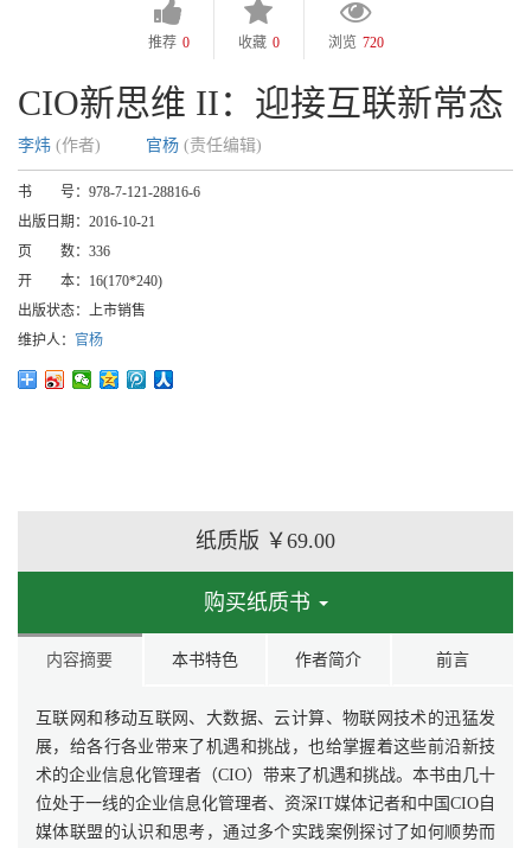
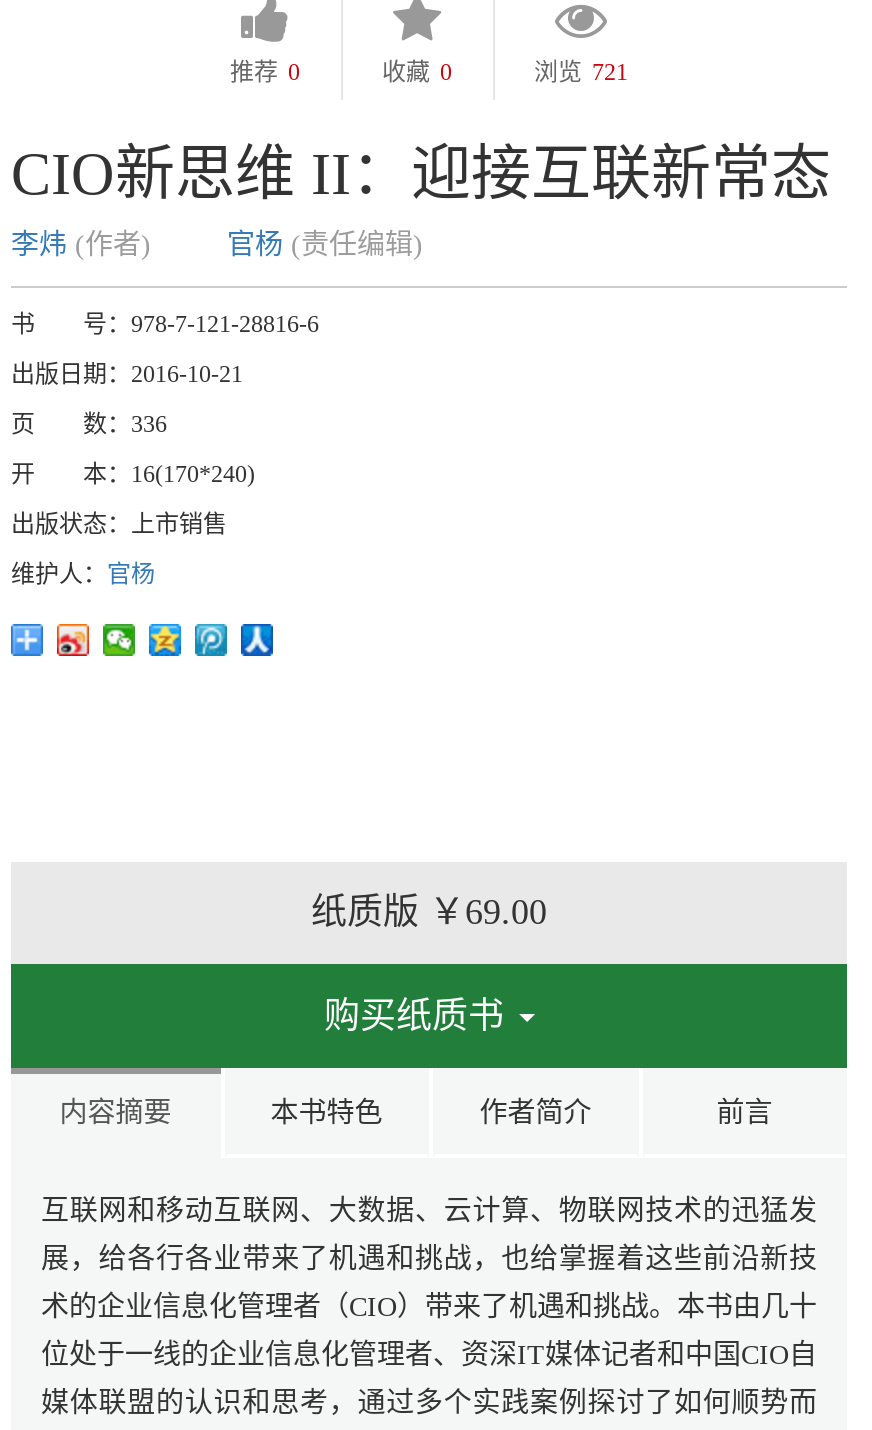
- 浏览 720
+ 浏览 721
